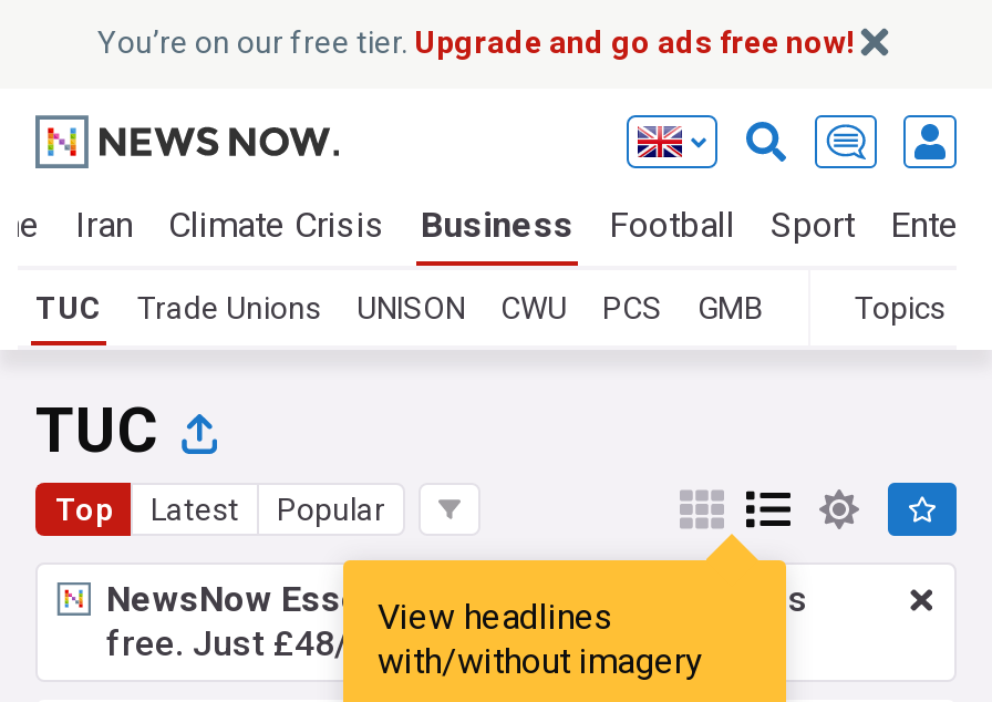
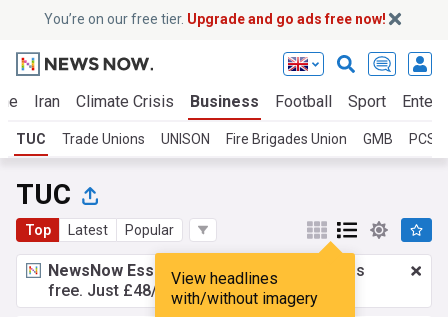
- CWU
- PCS
+ Fire Brigades Union

- Topics
+ PCS
